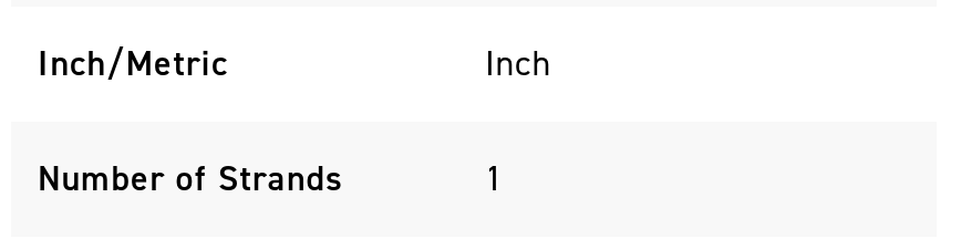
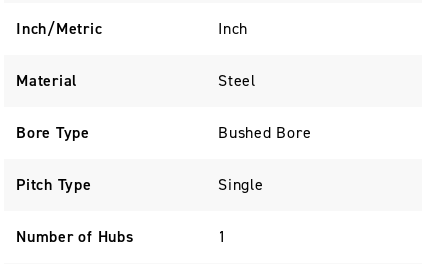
- Number of Strands
+ Material
+ Steel
+ Bore Type
+ Bushed Bore
+ Pitch Type
+ Single
+ Number of Hubs
